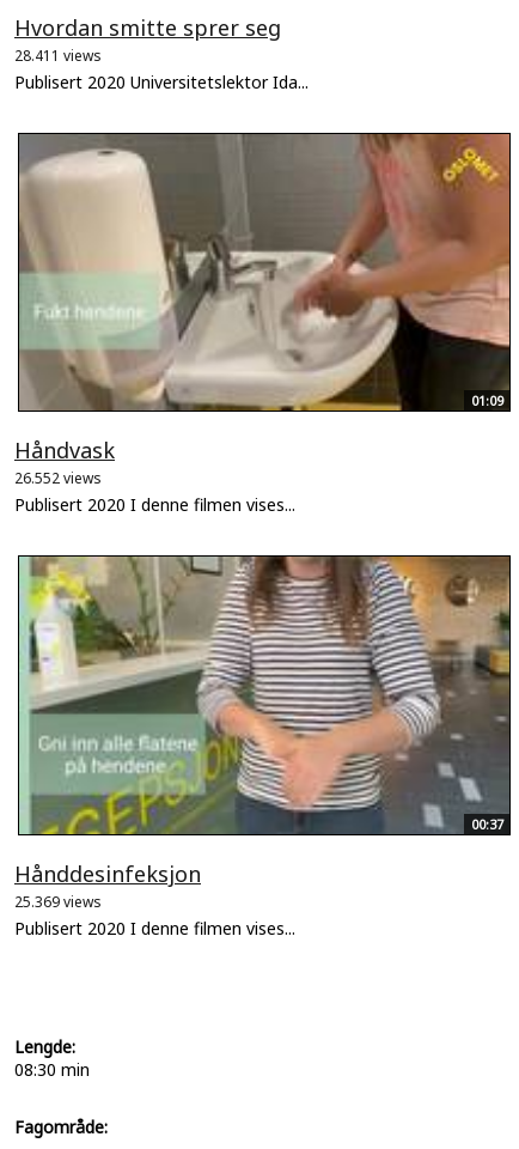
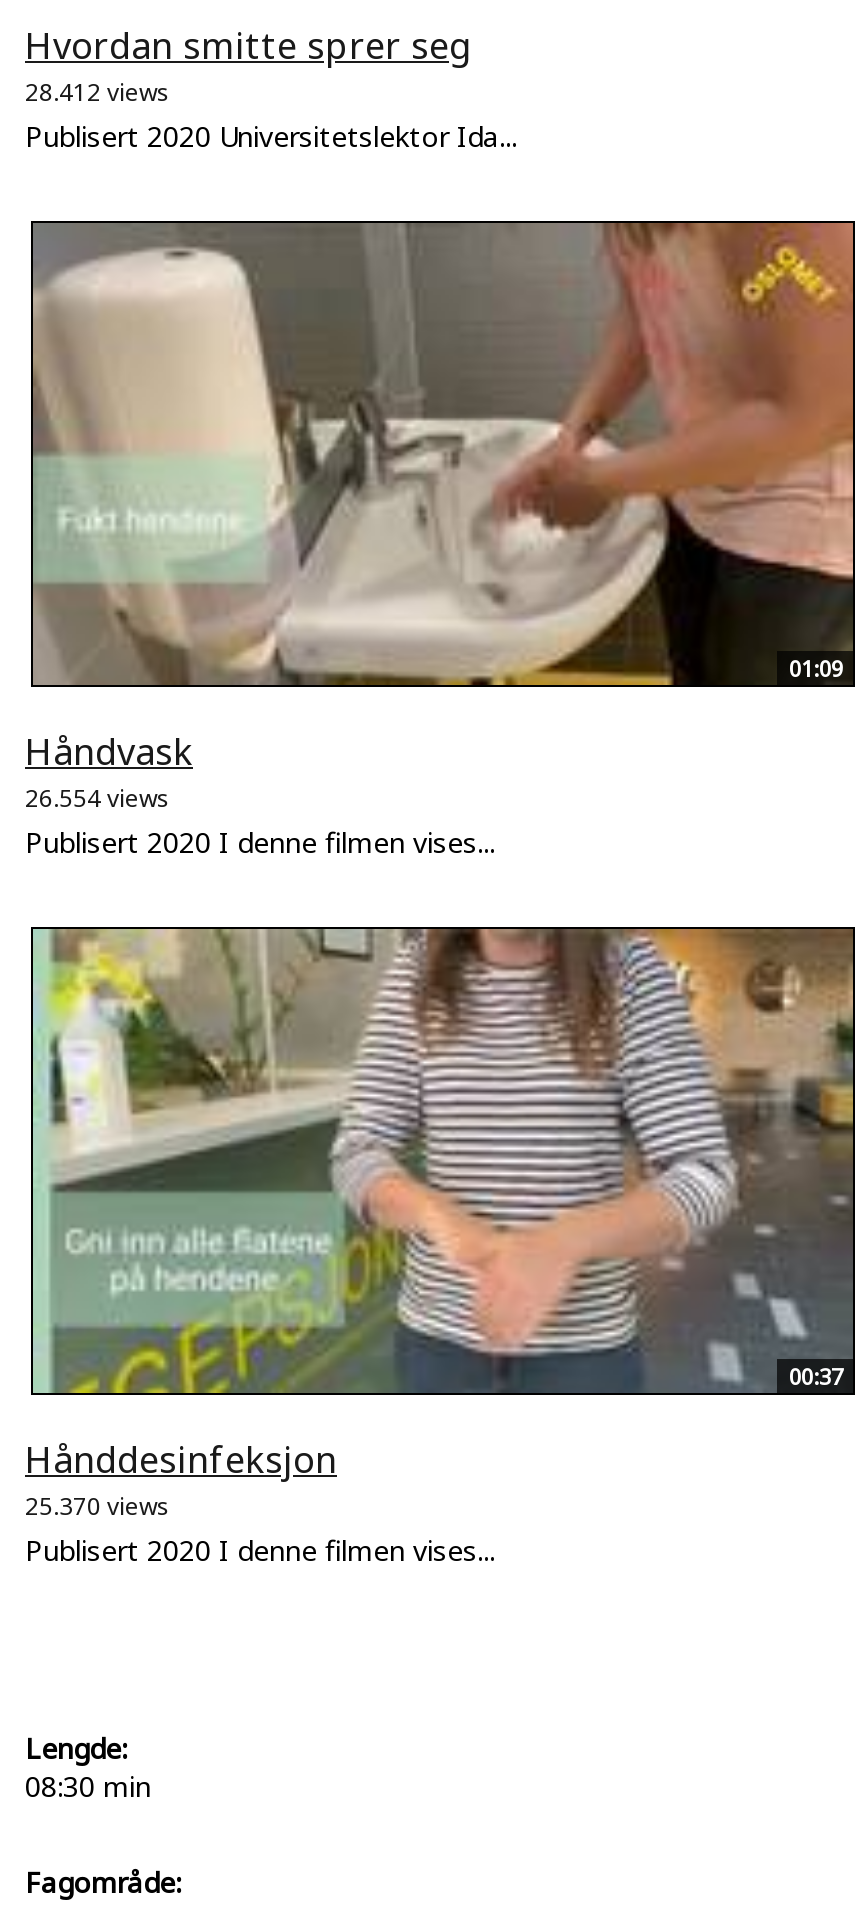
- 28.411 views
+ 28.412 views

- 26.552 views
+ 26.554 views

- 25.369 views
+ 25.370 views
